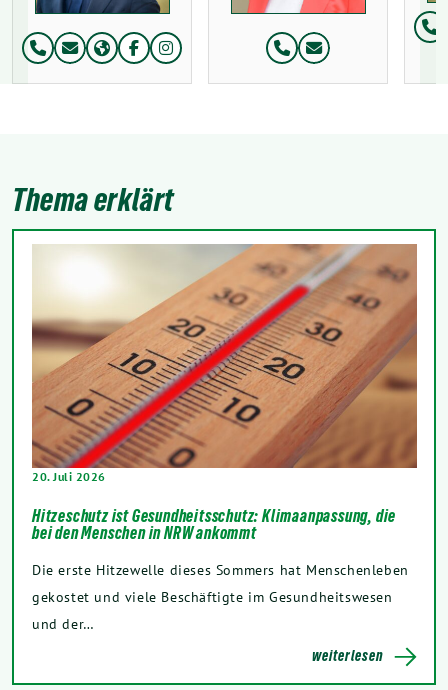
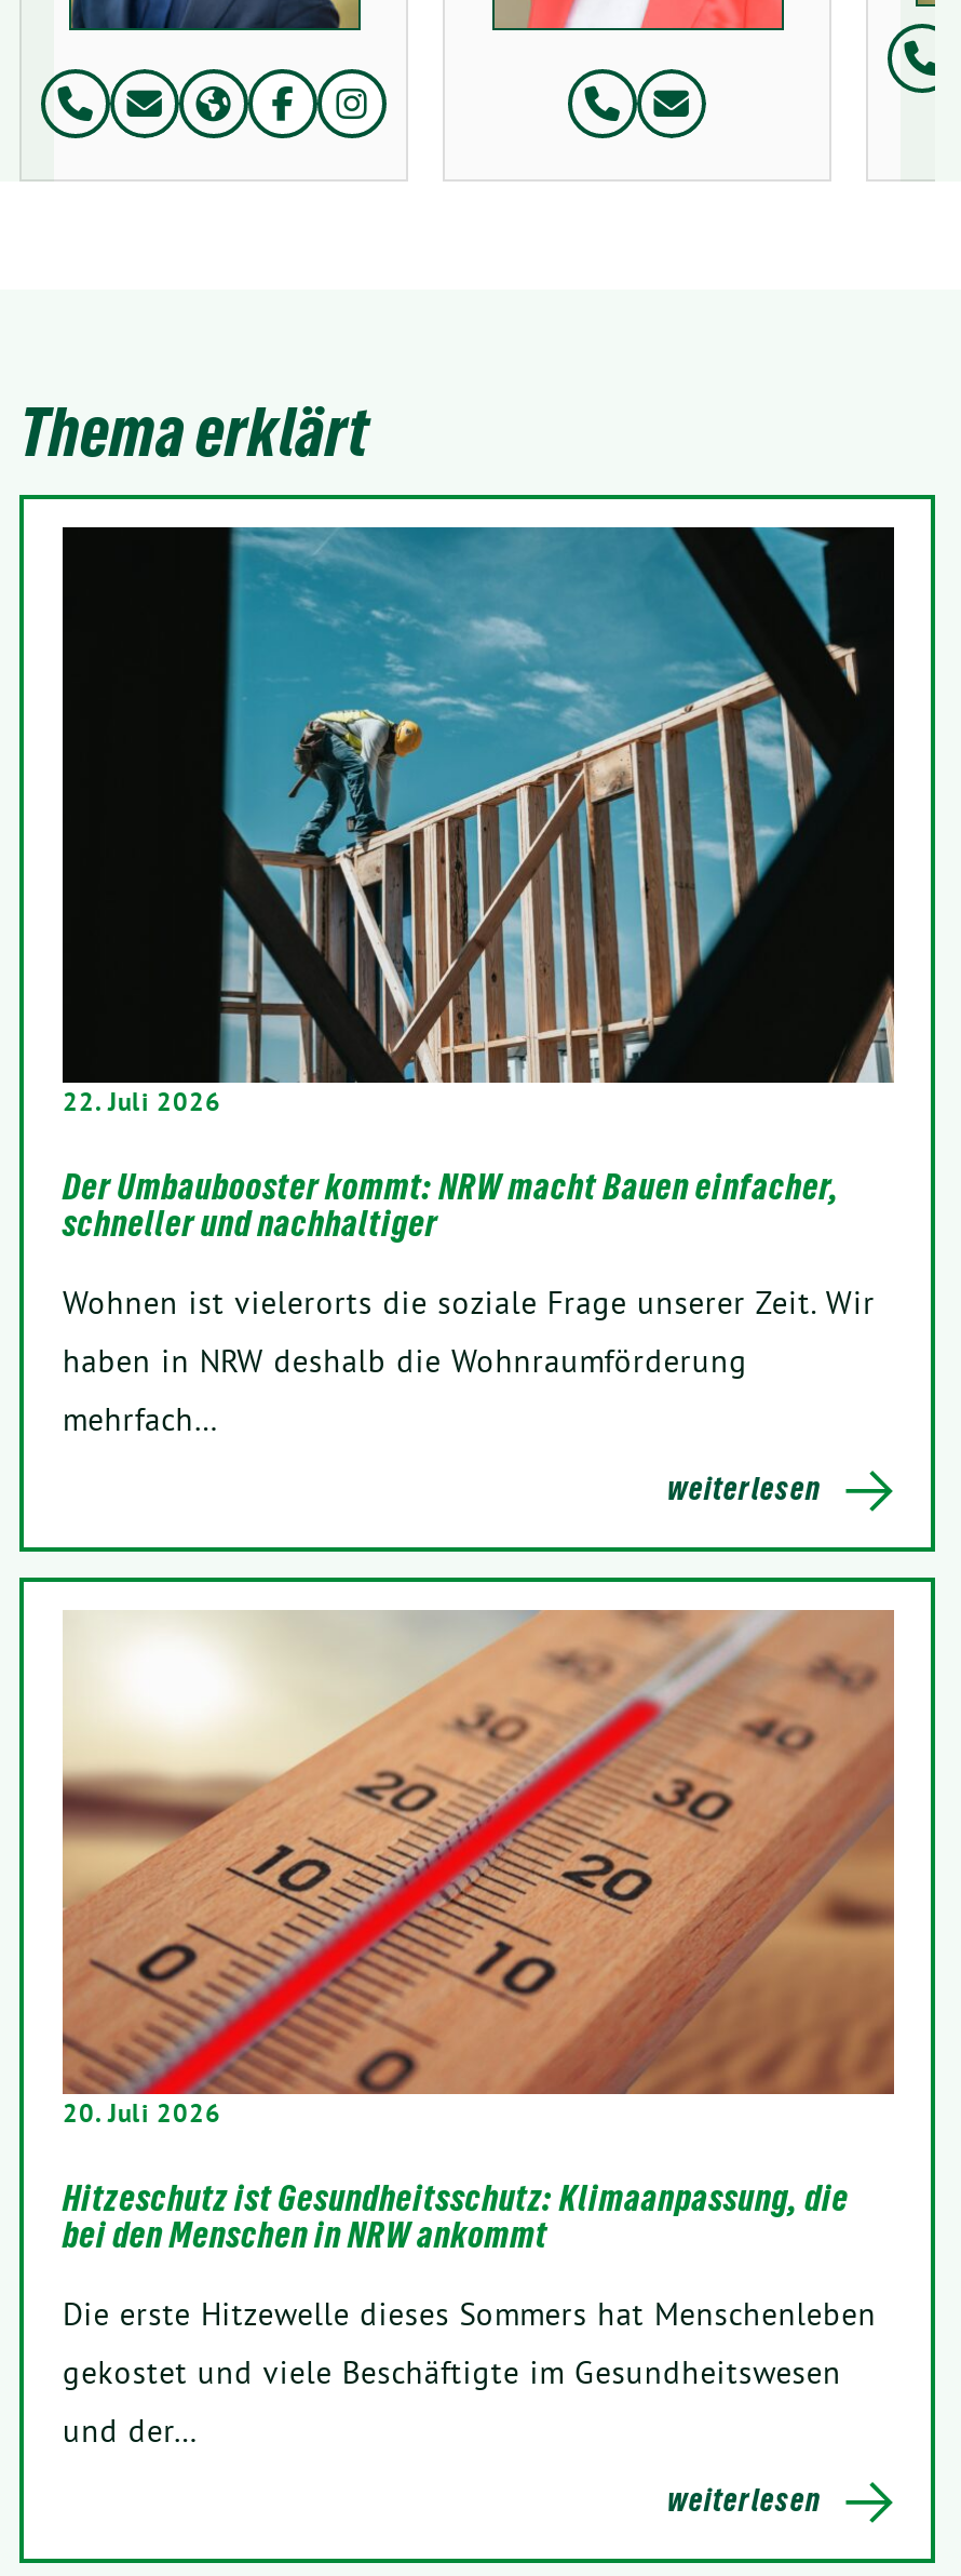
+ [image]
+ 22. Juli 2026
+ Der Umbaubooster kommt: NRW macht Bauen einfacher,
+ schneller und nachhaltiger
+ Wohnen ist vielerorts die soziale Frage unserer Zeit. Wir
+ haben in NRW deshalb die Wohnraumförderung
+ mehrfach…
+ weiterlesen
